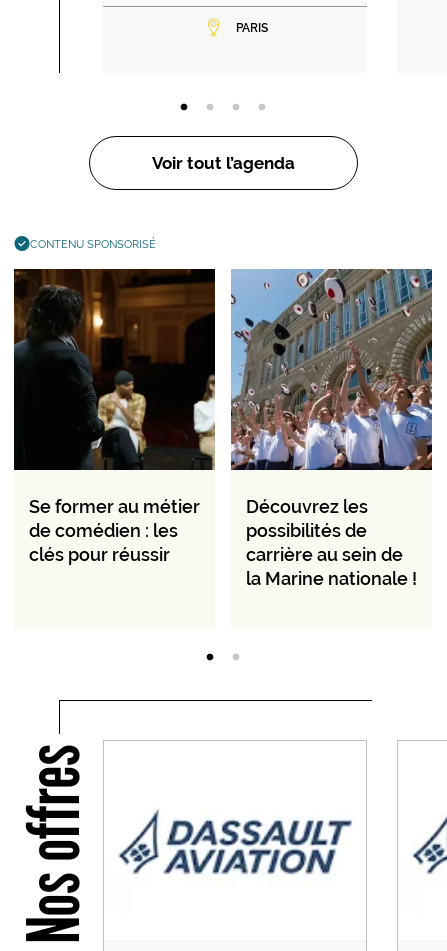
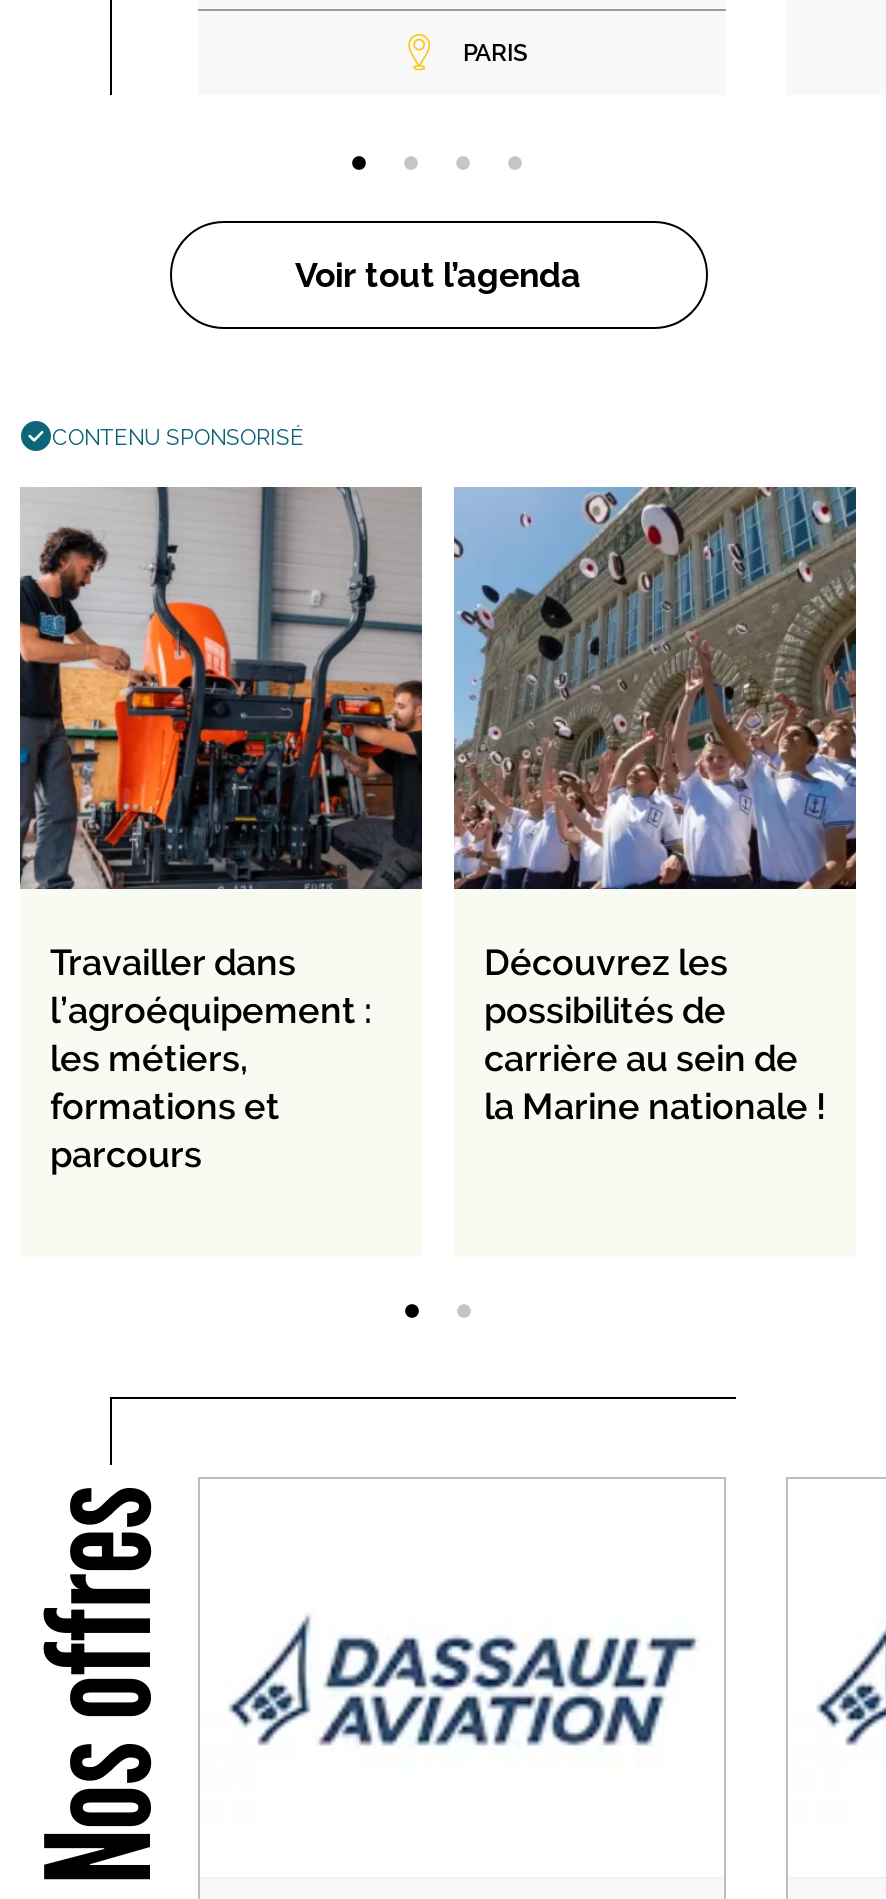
moved up: [image] | Voir tout l’agenda | CONTENU SPONSORISÉ | Découvrez les | possibilités de | carrière au sein de | la Marine nationale !

- [image]
- Se former au métier
- de comédien : les
- clés pour réussir
+ [image]
+ Travailler dans
+ l’agroéquipement :
+ les métiers,
+ formations et
+ parcours
